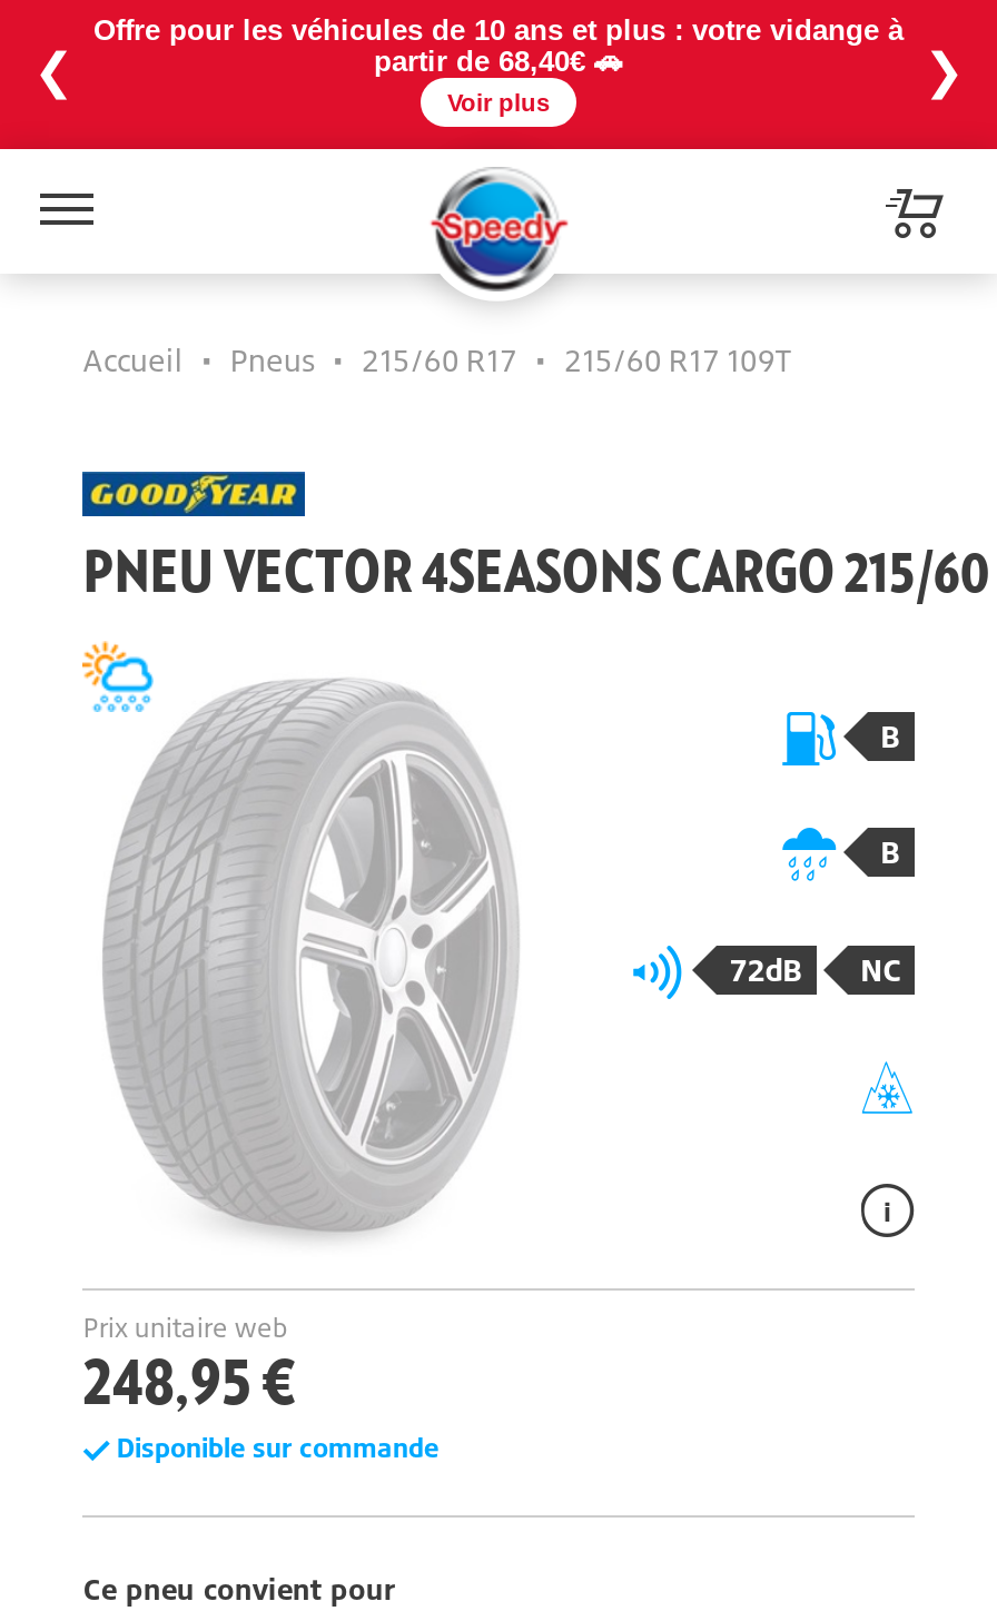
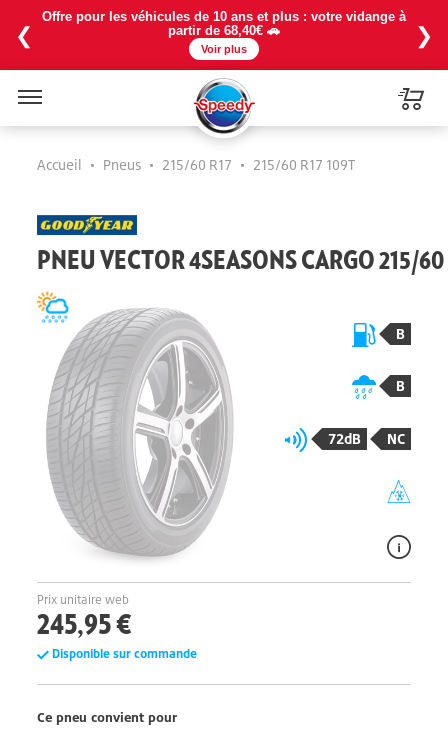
- 248,95 €
+ 245,95 €
